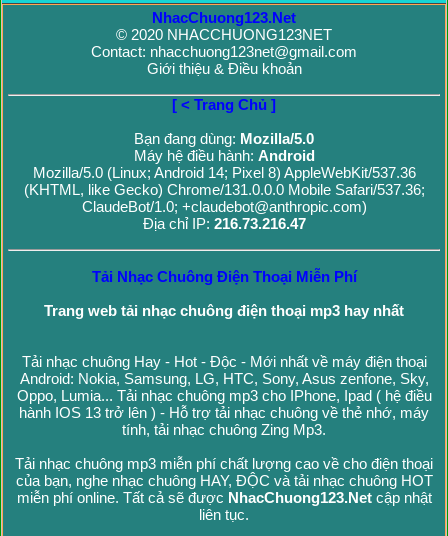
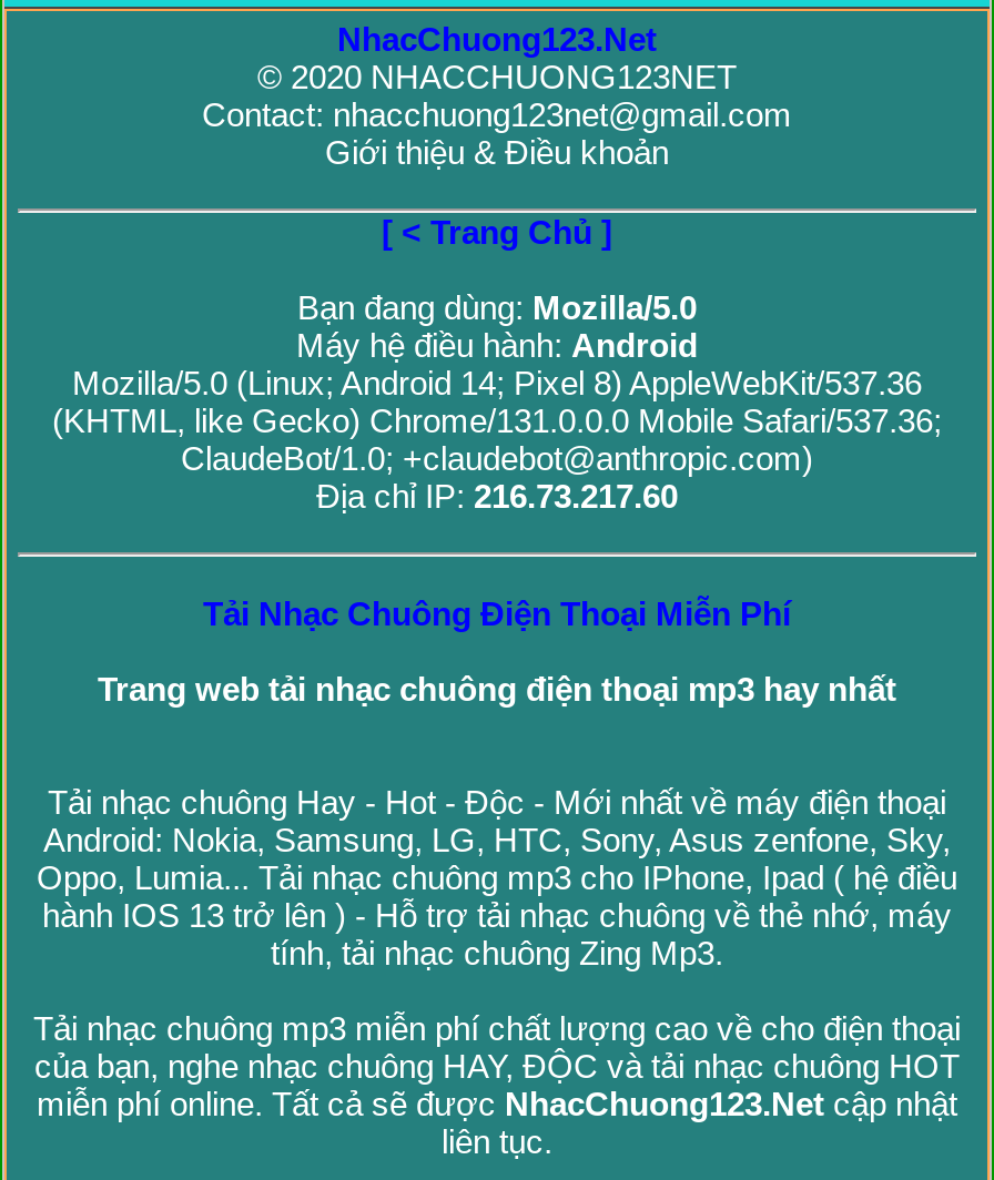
- Địa chỉ IP: 216.73.216.47
+ Địa chỉ IP: 216.73.217.60
